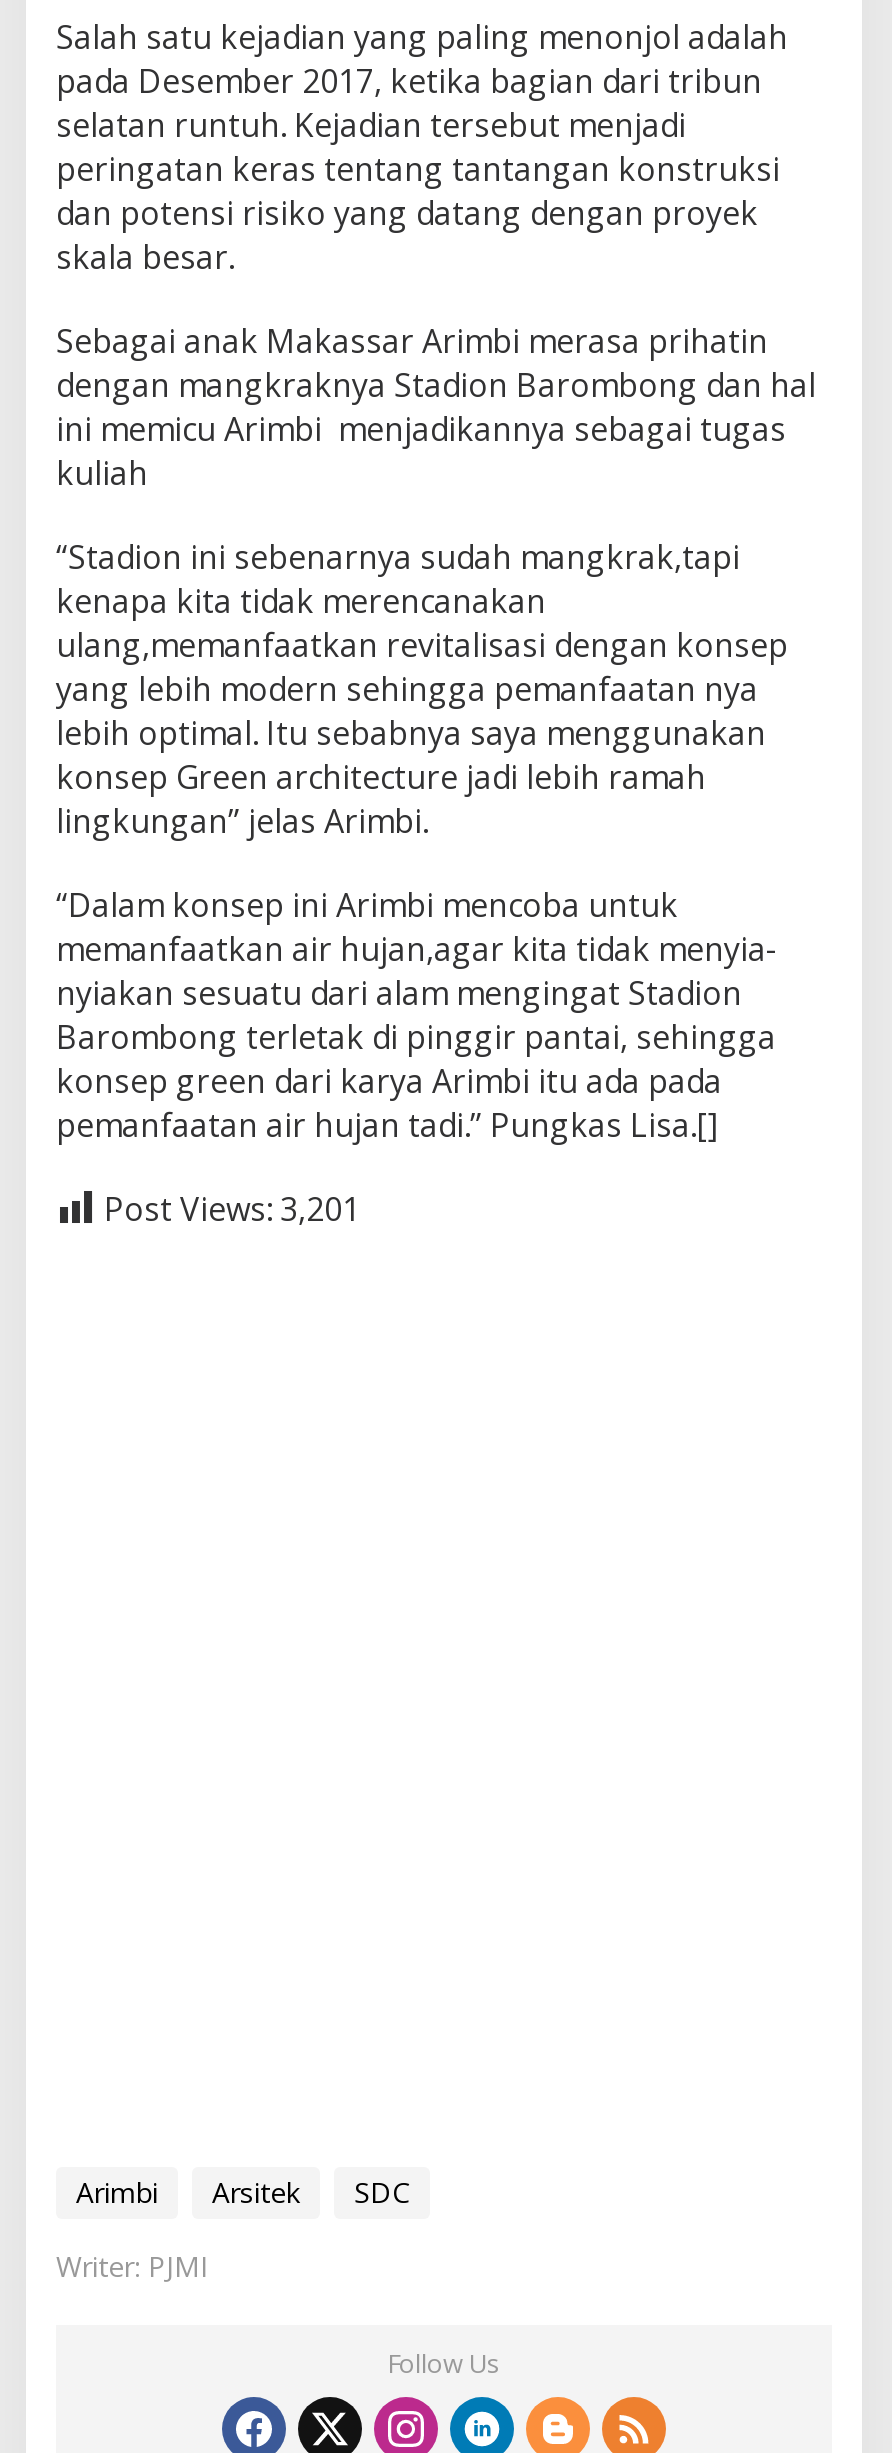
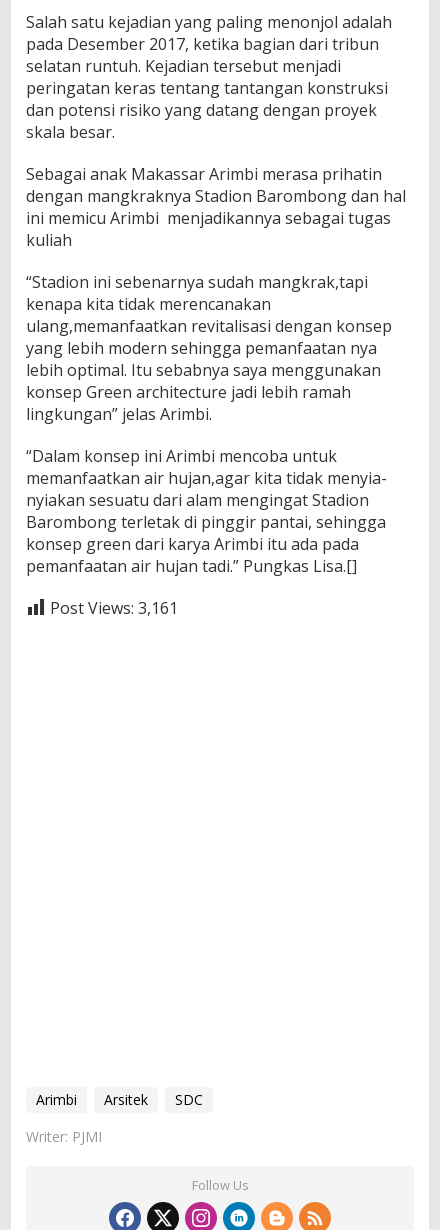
- Post Views: 3,201
+ Post Views: 3,161
